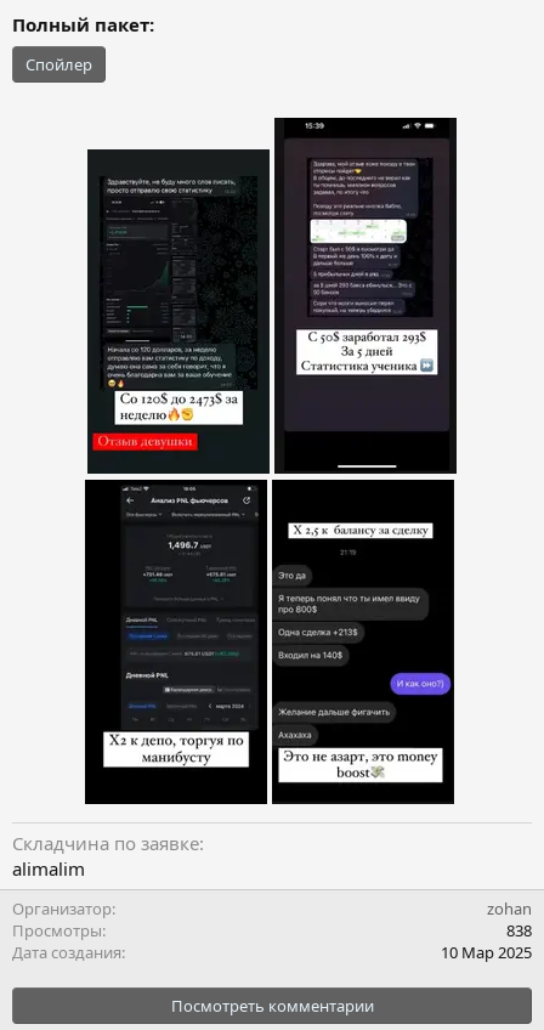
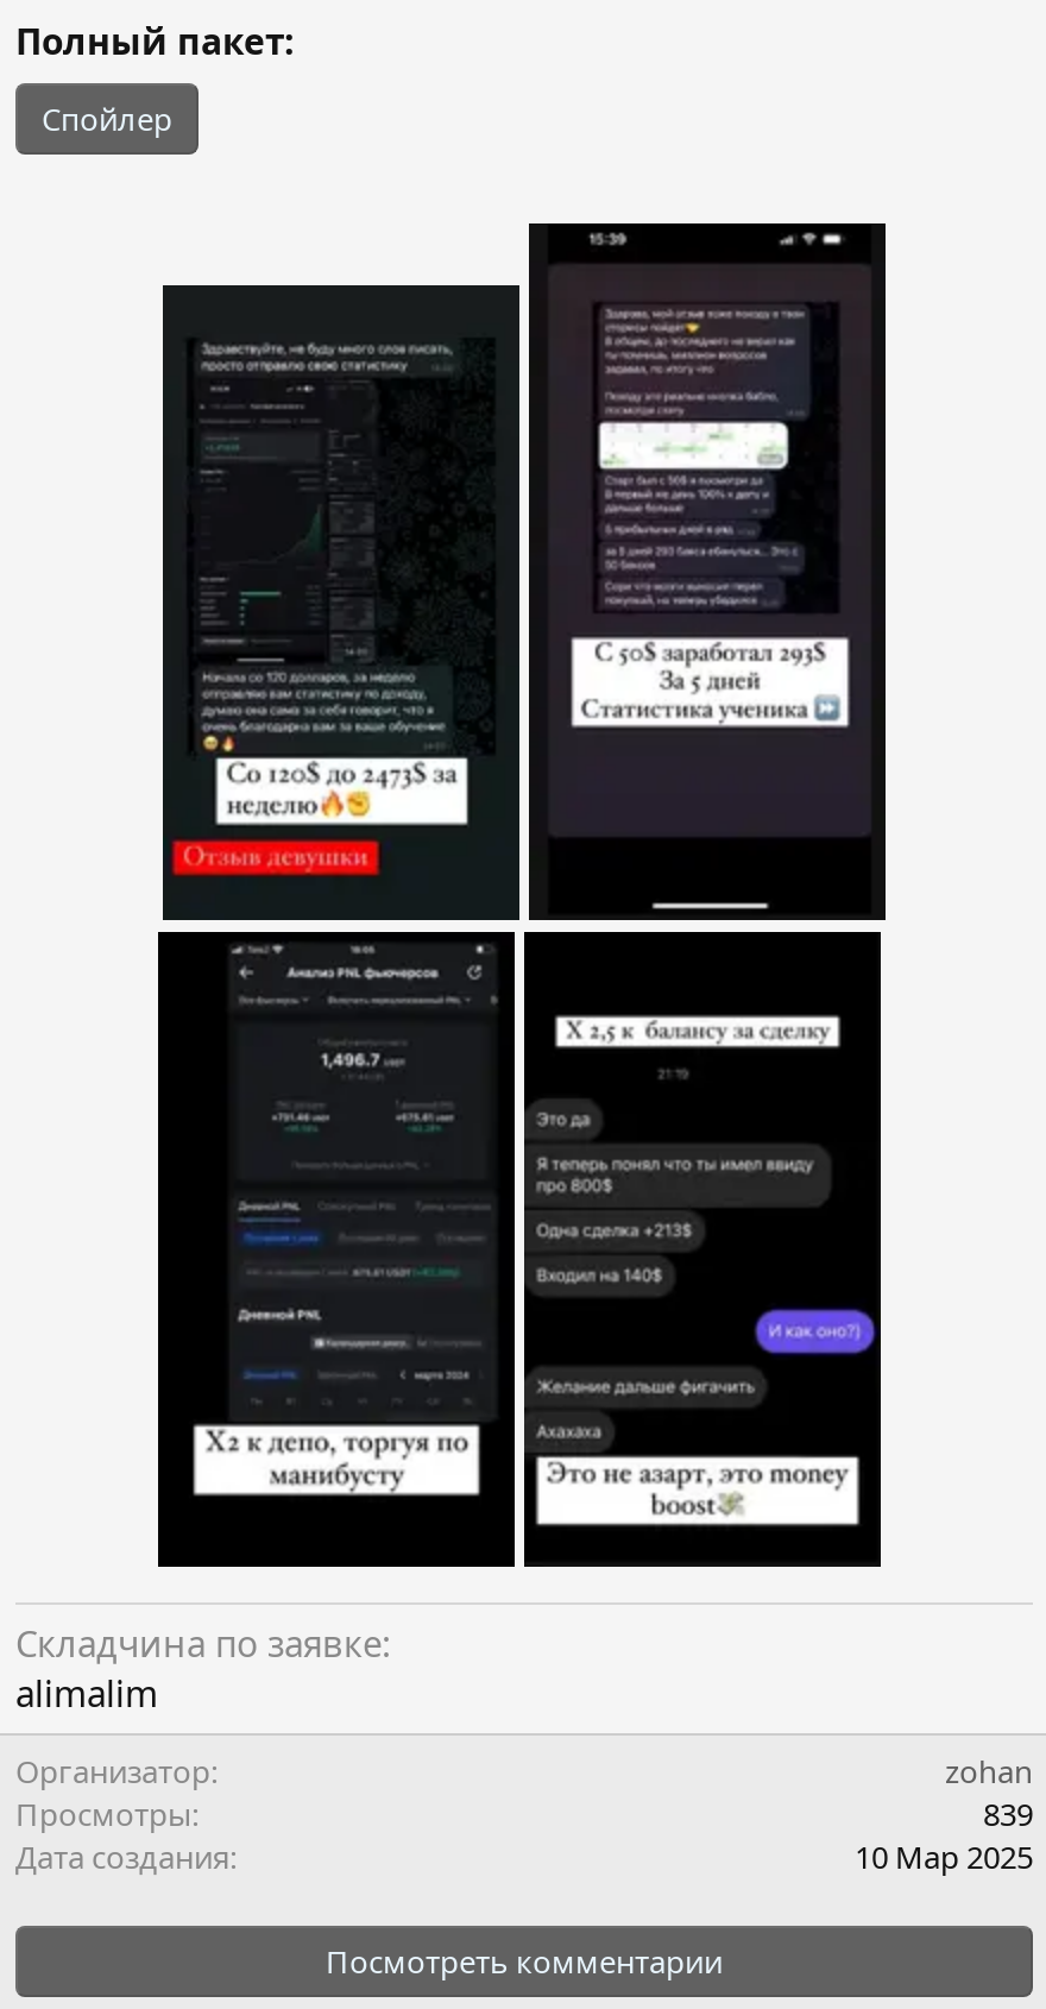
- 838
+ 839
